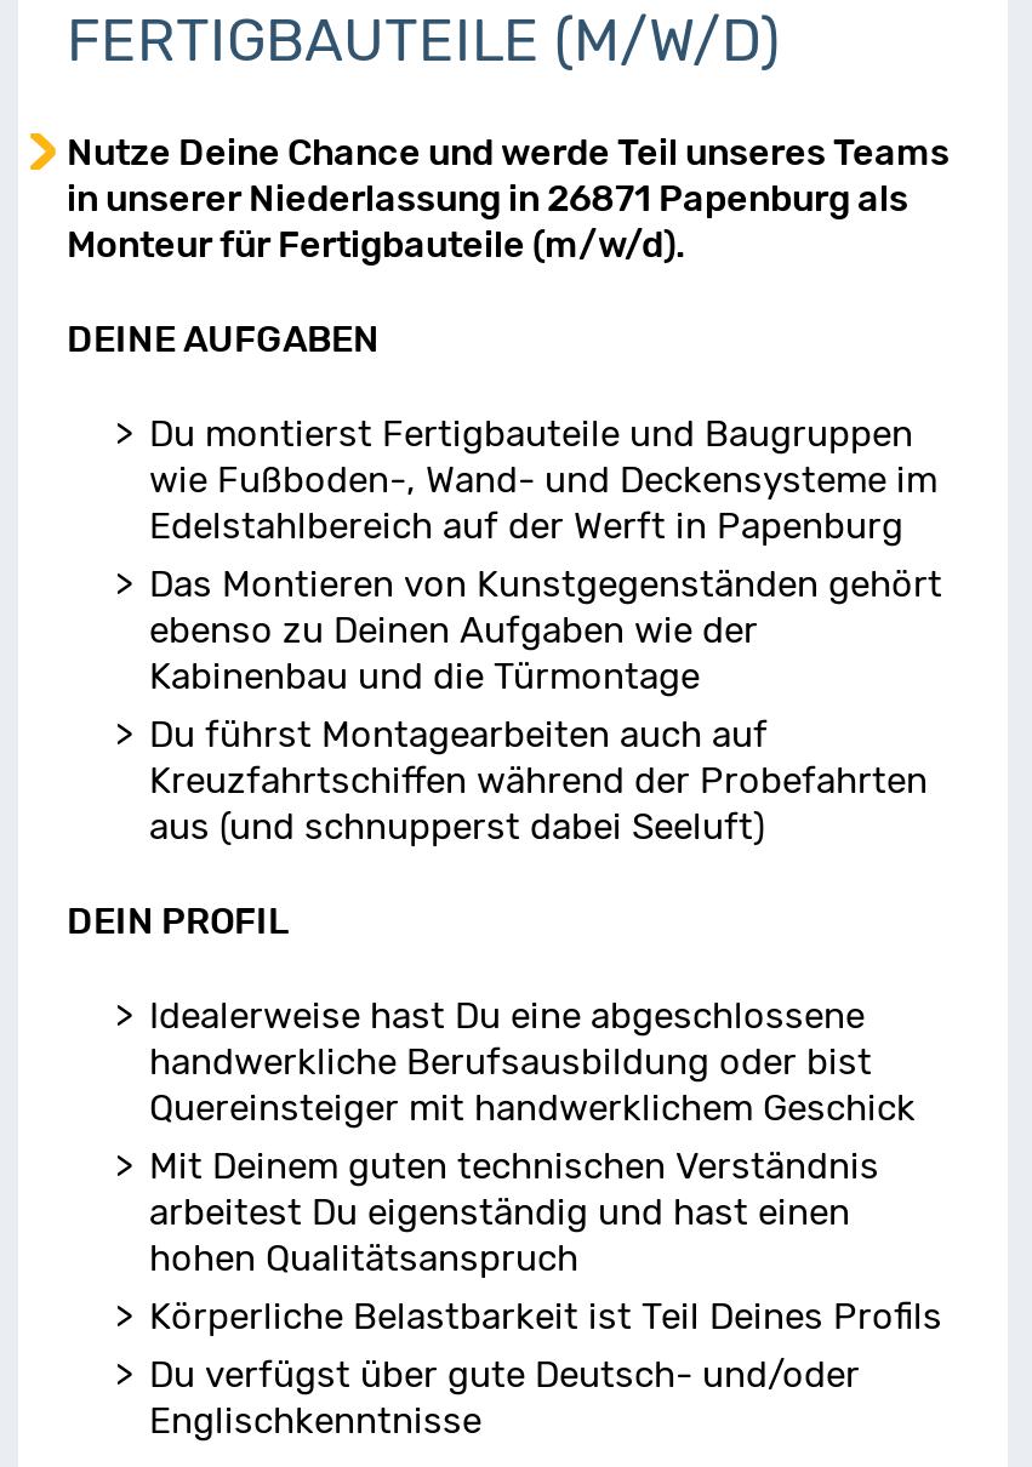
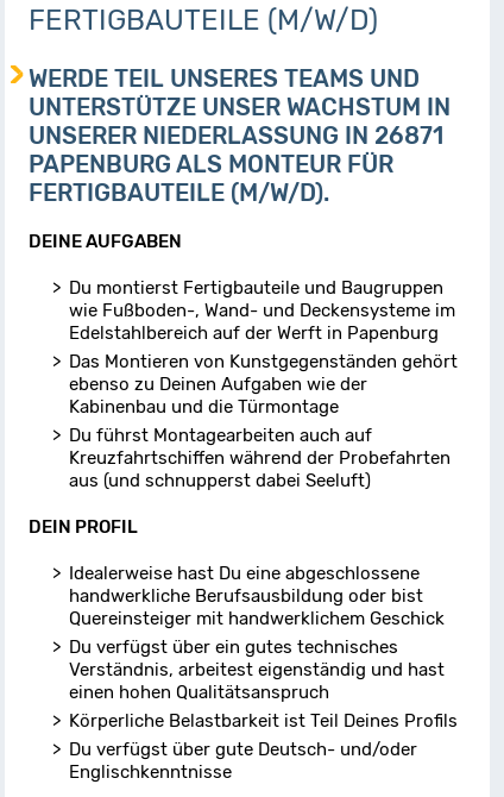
- Nutze Deine Chance und werde Teil unseres Teams
- in unserer Niederlassung in 26871 Papenburg als
- Monteur für Fertigbauteile (m/w/d).
+ WERDE TEIL UNSERES TEAMS UND
+ UNTERSTÜTZE UNSER WACHSTUM IN
+ UNSERER NIEDERLASSUNG IN 26871
+ PAPENBURG ALS MONTEUR FÜR
+ FERTIGBAUTEILE (M/W/D).

- Mit Deinem guten technischen Verständnis
- arbeitest Du eigenständig und hast einen
- hohen Qualitätsanspruch
+ Du verfügst über ein gutes technisches
+ Verständnis, arbeitest eigenständig und hast
+ einen hohen Qualitätsanspruch
